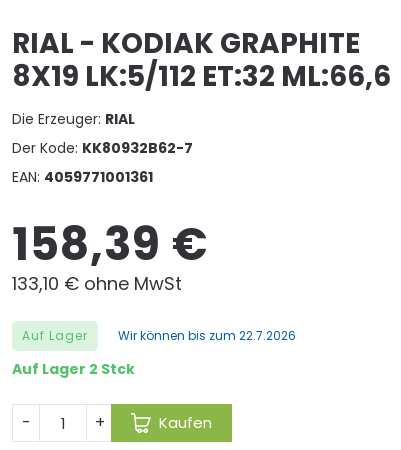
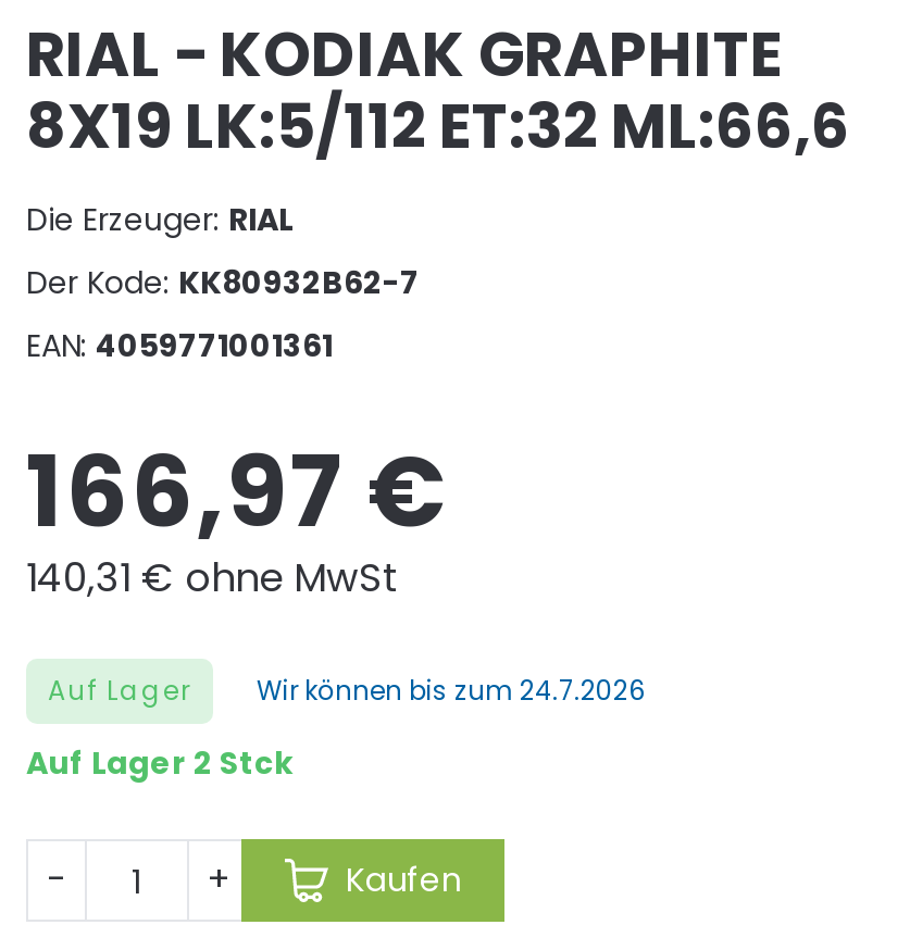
- 158,39 €
+ 166,97 €

- 133,10 € ohne MwSt
+ 140,31 € ohne MwSt

- Wir können bis zum 22.7.2026
+ Wir können bis zum 24.7.2026
